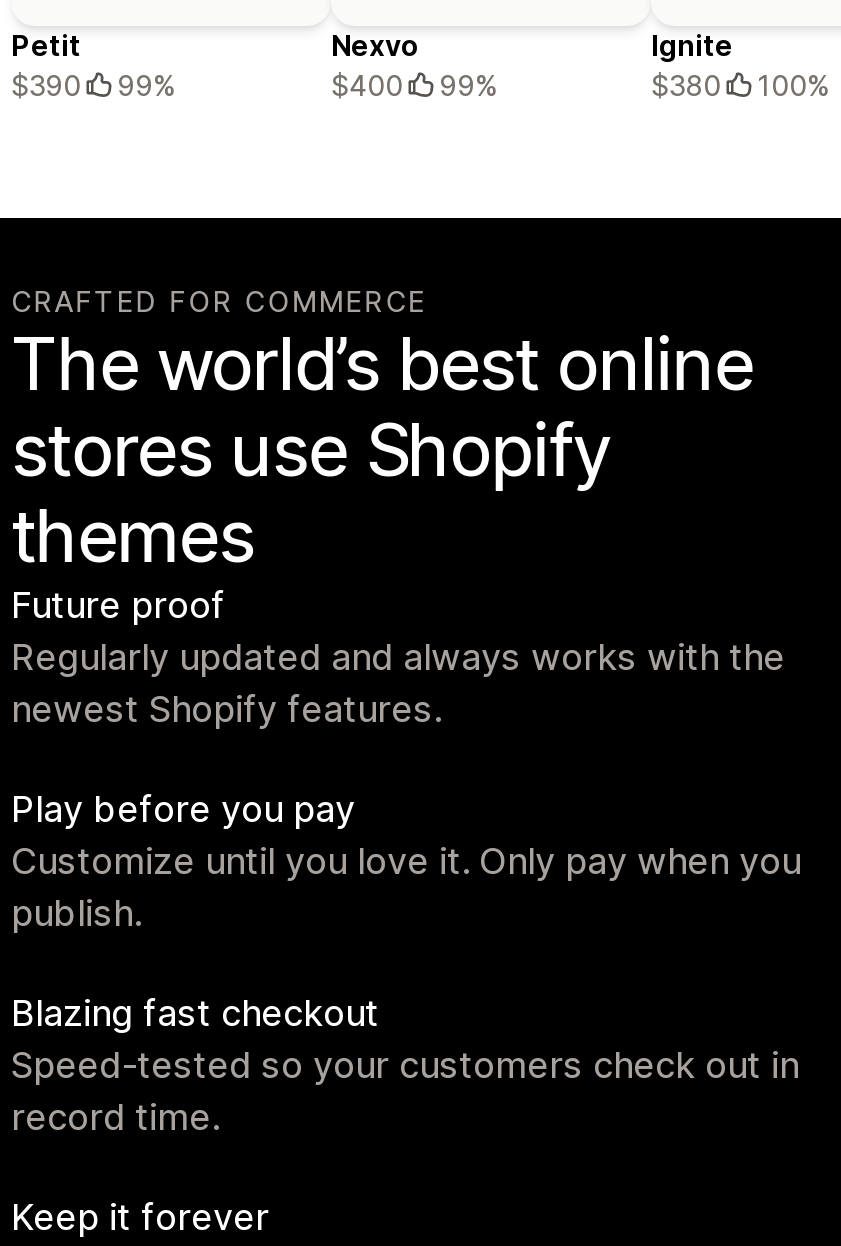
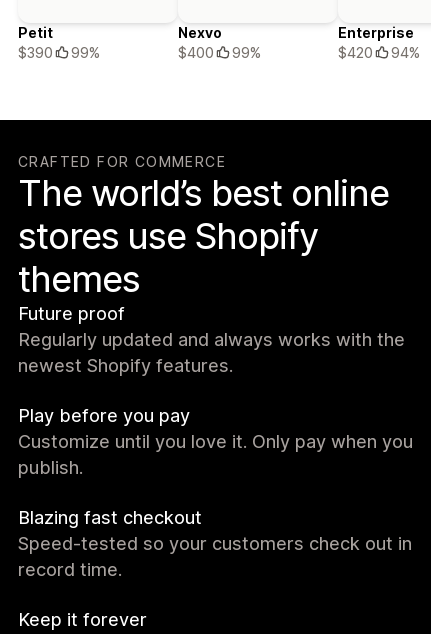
- Ignite
- $380
- 100%
+ Enterprise
+ $420
+ 94%
